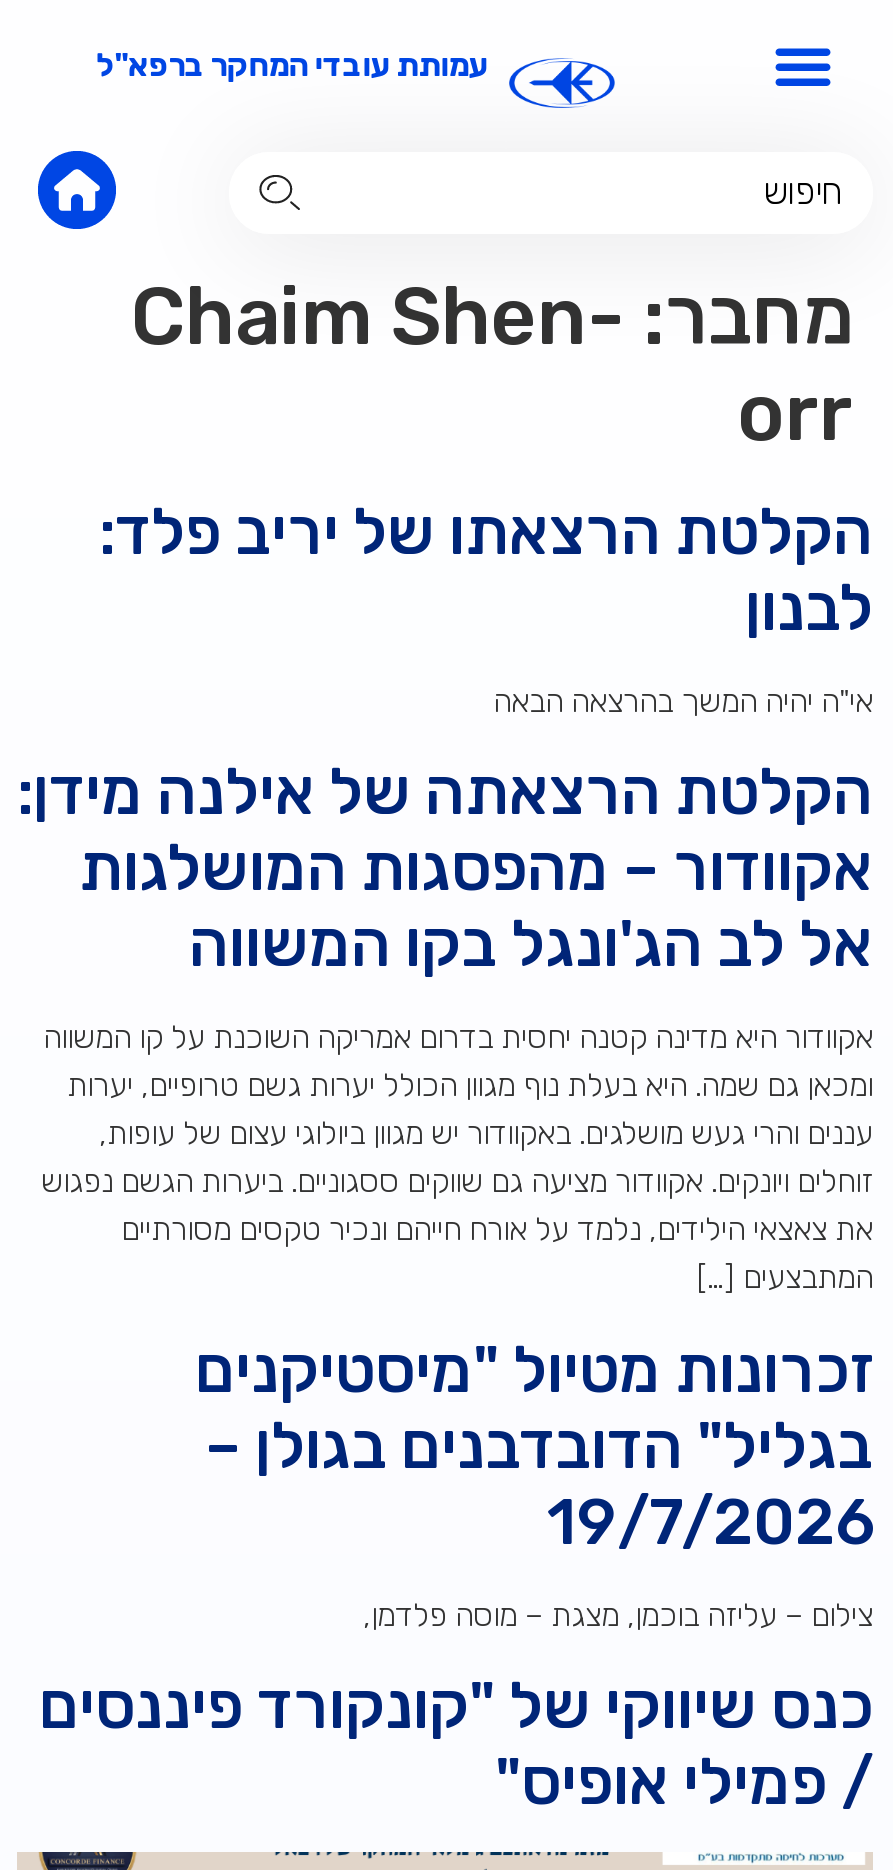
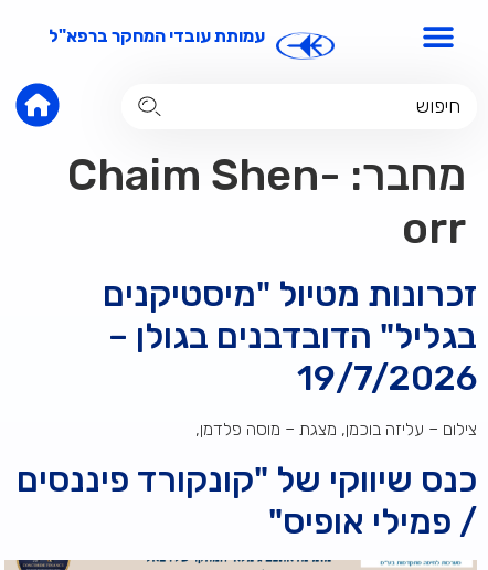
- הקלטת הרצאתו של יריב פלד:
- לבנון
- אי"ה יהיה המשך בהרצאה הבאה
- הקלטת הרצאתה של אילנה מידן:
- אקוודור – מהפסגות המושלגות
- אל לב הג'ונגל בקו המשווה
- אקוודור היא מדינה קטנה יחסית בדרום אמריקה השוכנת על קו המשווה
- ומכאן גם שמה. היא בעלת נוף מגוון הכולל יערות גשם טרופיים, יערות
- עננים והרי געש מושלגים. באקוודור יש מגוון ביולוגי עצום של עופות,
- זוחלים ויונקים. אקוודור מציעה גם שווקים ססגוניים. ביערות הגשם נפגוש
- את צאצאי הילידים, נלמד על אורח חייהם ונכיר טקסים מסורתיים
- המתבצעים […]
